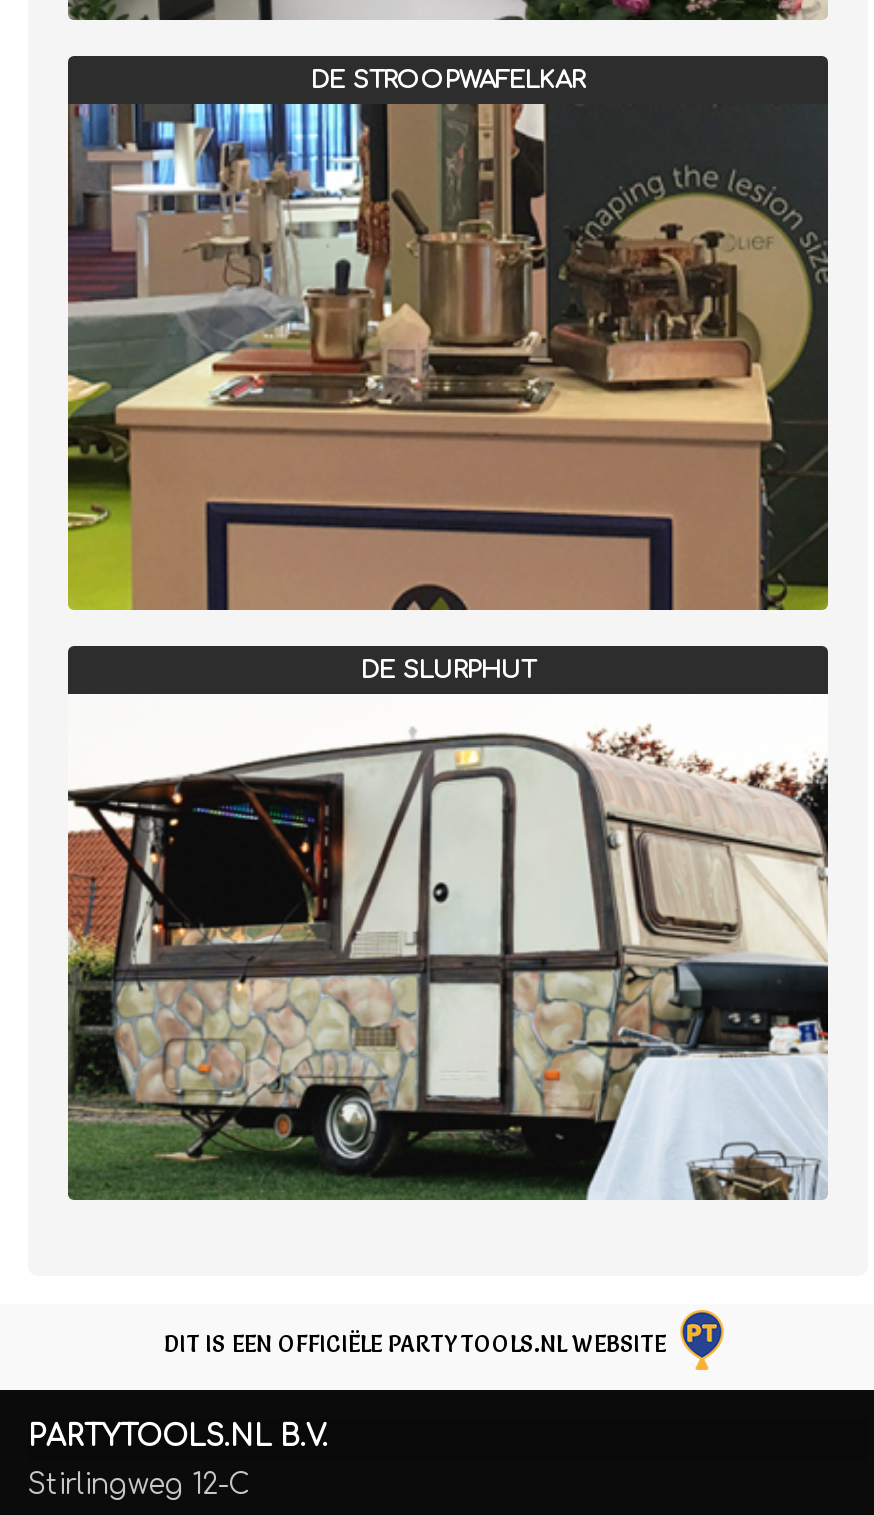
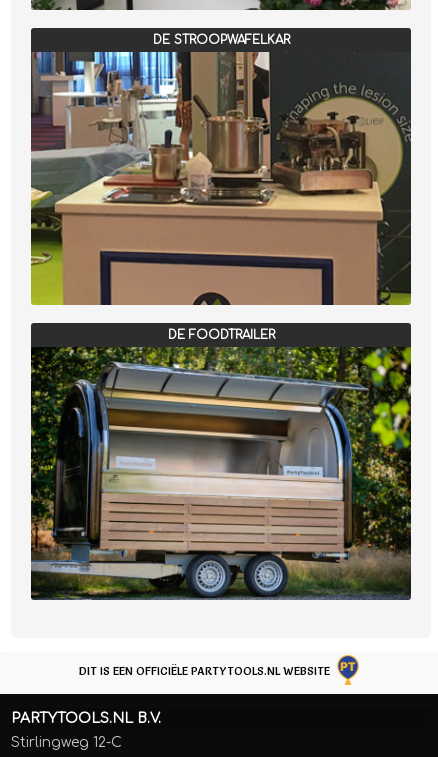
- DE SLURPHUT
+ DE FOODTRAILER

- [image]
+ [image]
